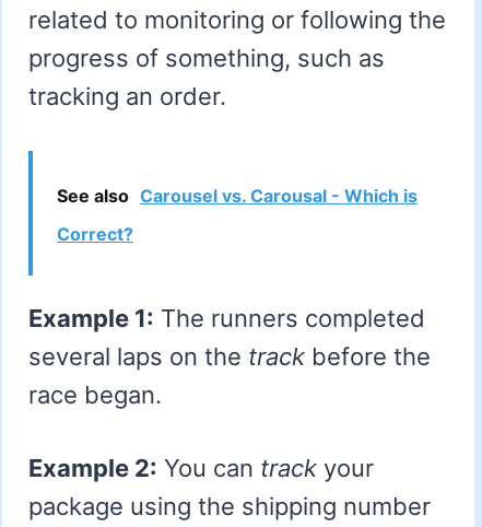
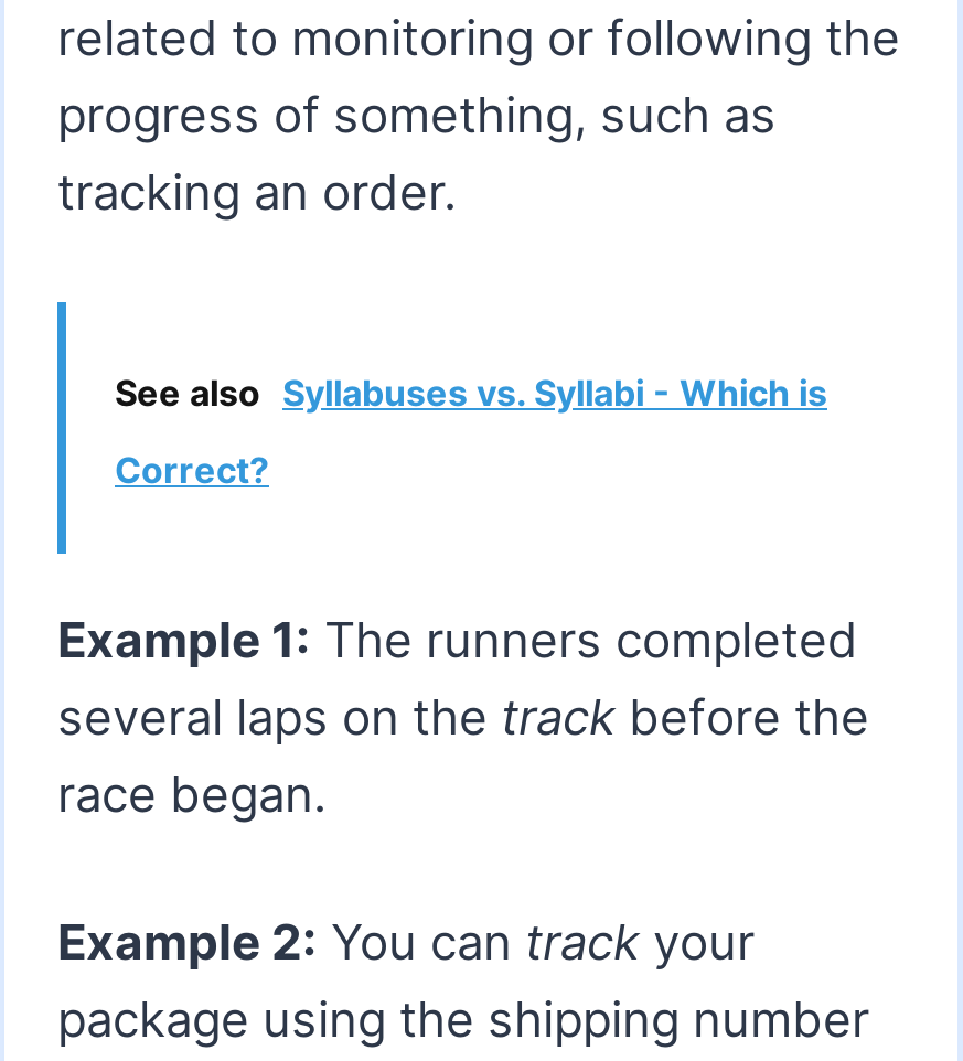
- See also Carousel vs. Carousal - Which is
+ See also Syllabuses vs. Syllabi - Which is
